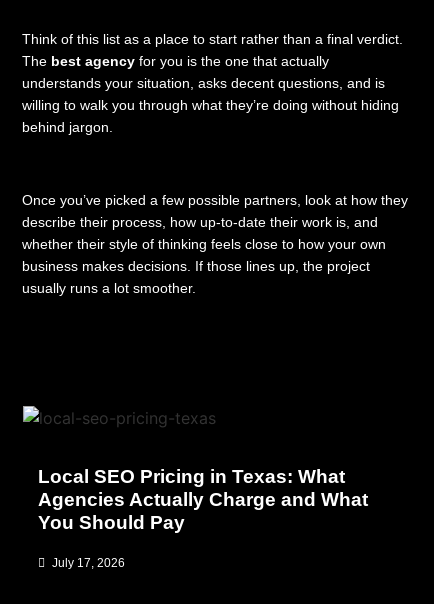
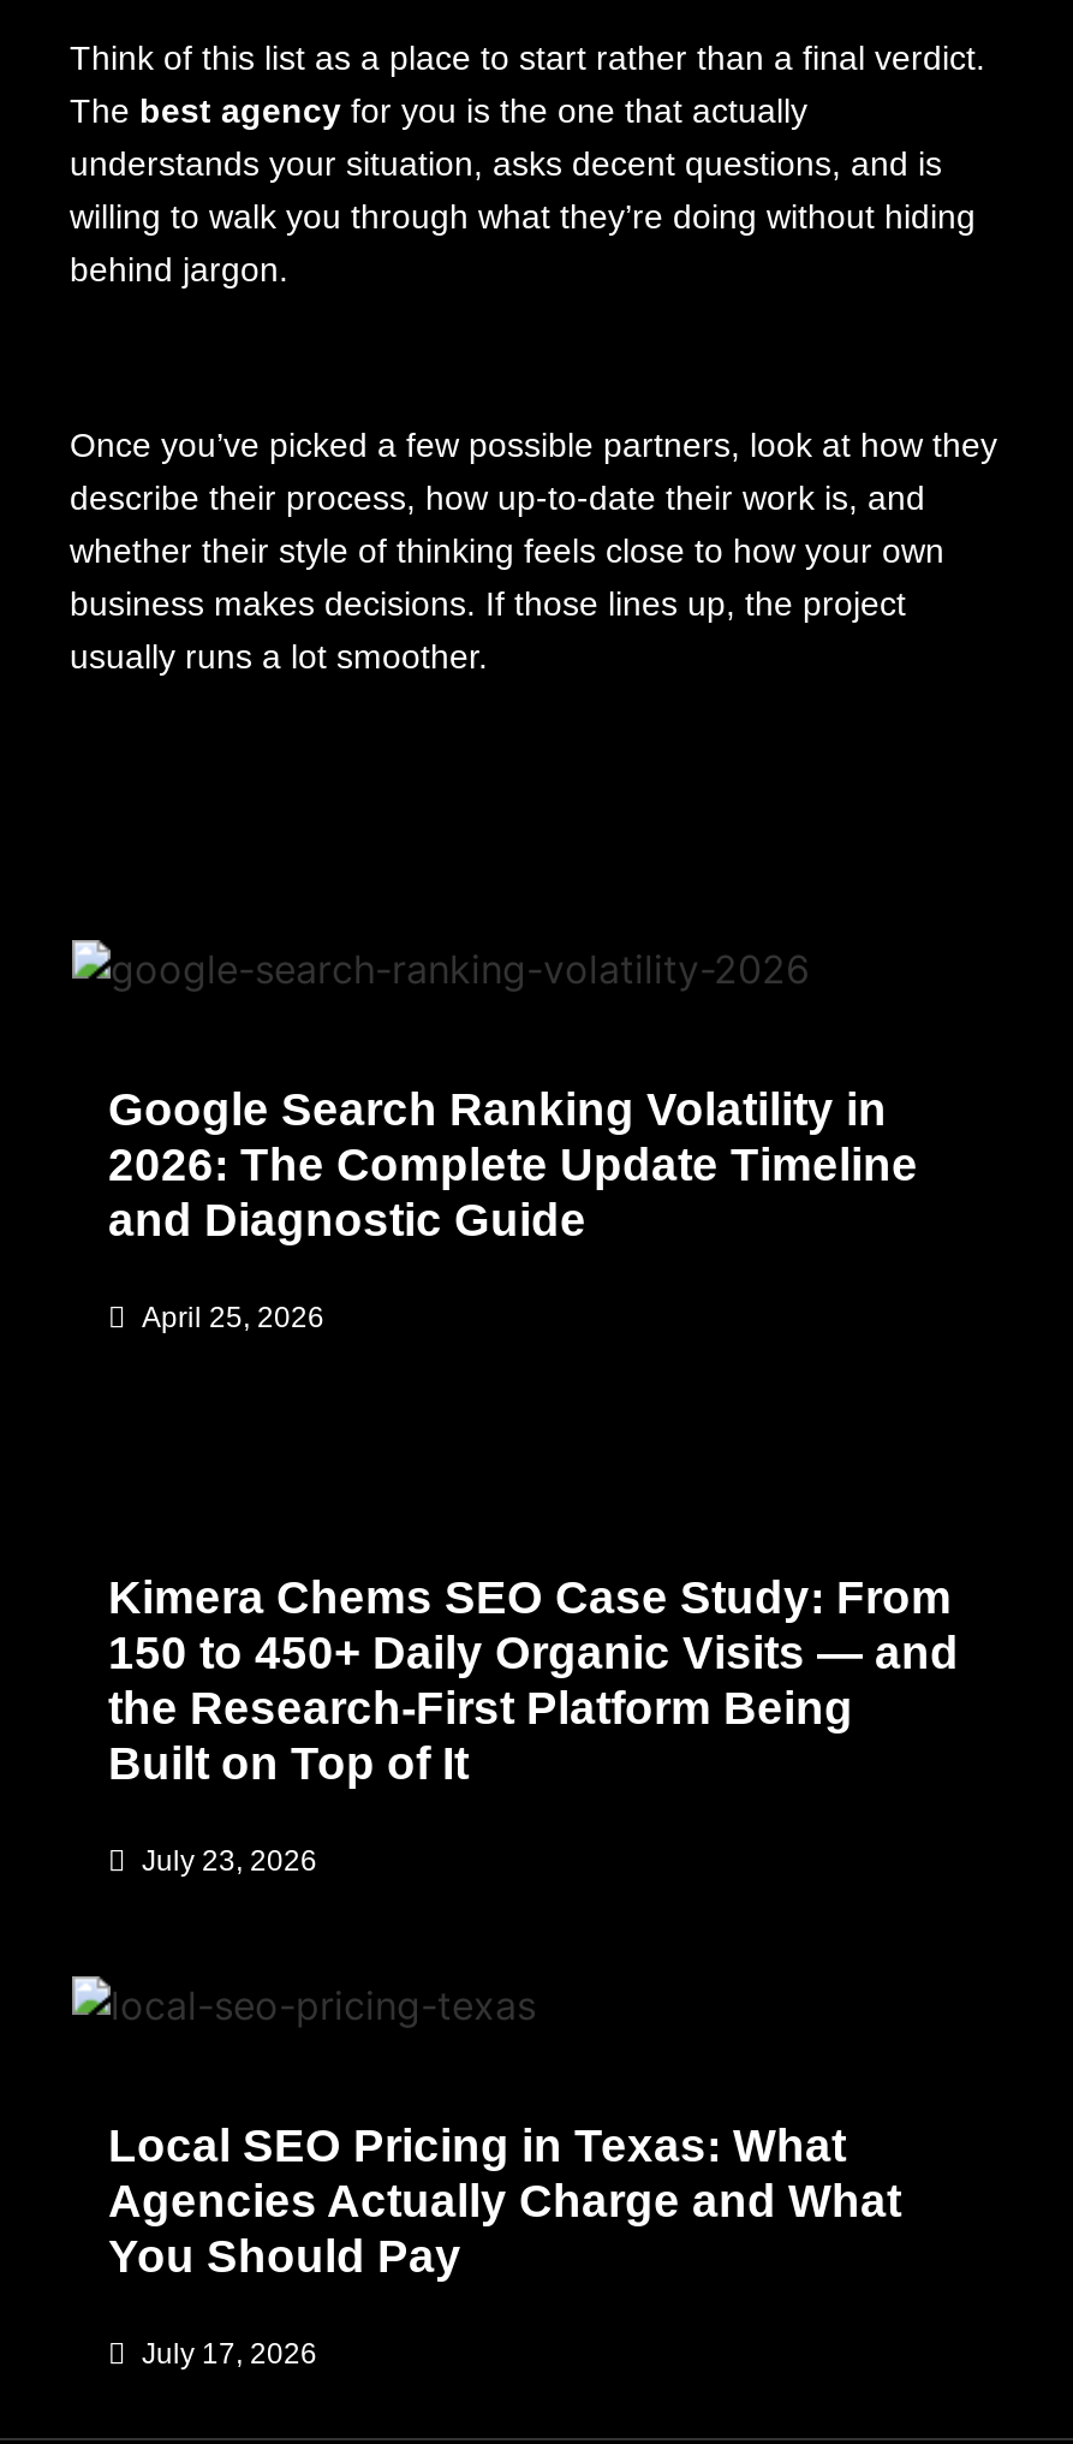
+ Google Search Ranking Volatility in
+ 2026: The Complete Update Timeline
+ and Diagnostic Guide
+ April 25, 2026

+ Kimera Chems SEO Case Study: From
+ 150 to 450+ Daily Organic Visits — and
+ the Research-First Platform Being
+ Built on Top of It
+ July 23, 2026
